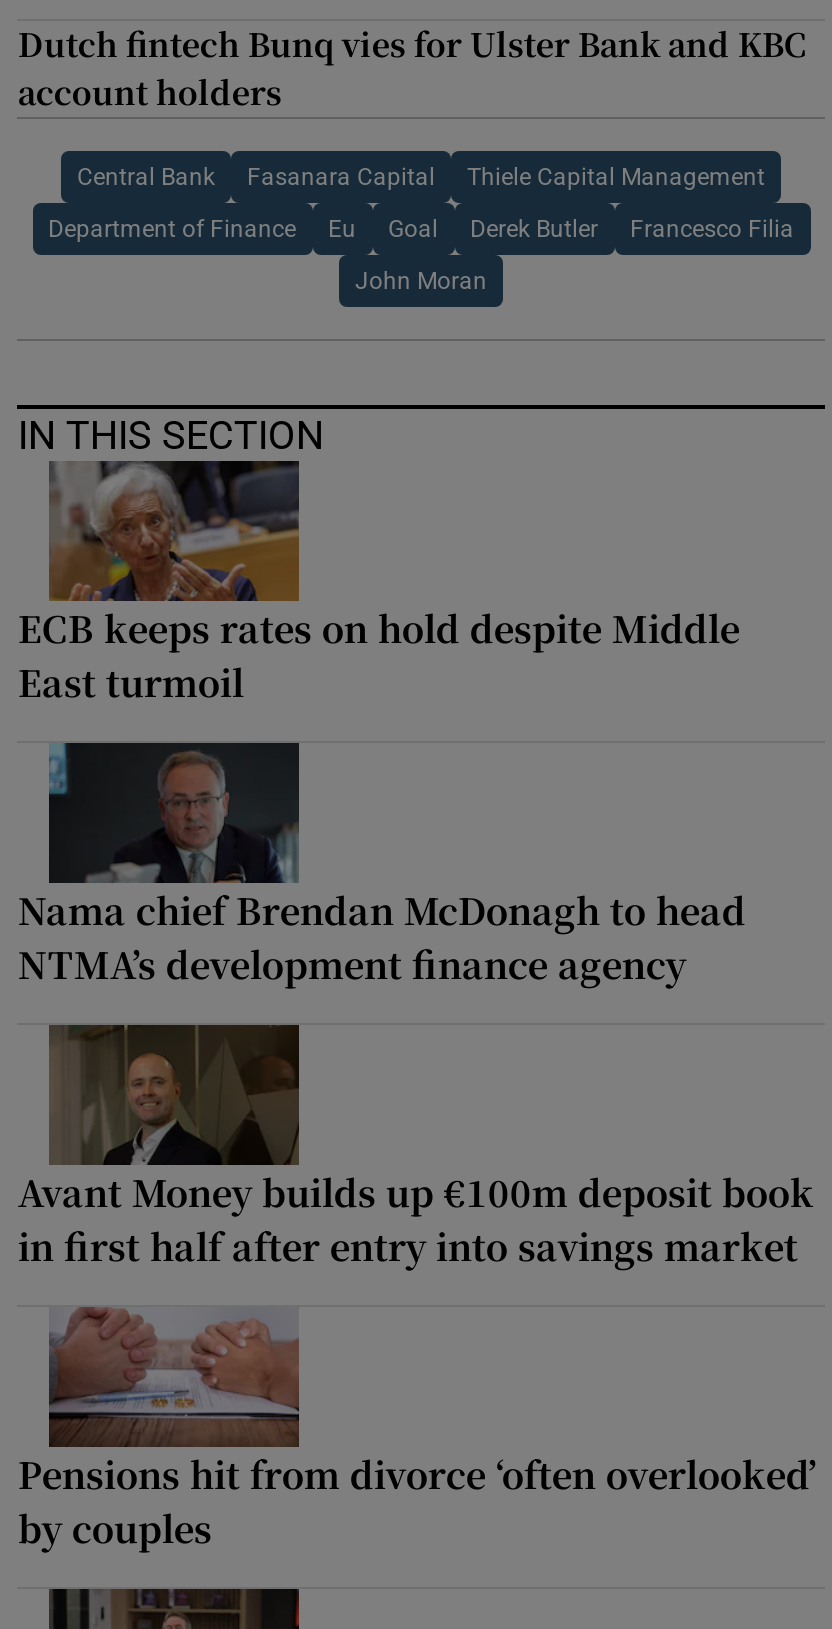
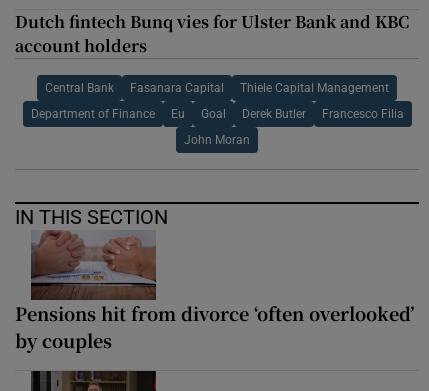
- [image]
- ECB keeps rates on hold despite Middle
- East turmoil

- [image]
- Nama chief Brendan McDonagh to head
- NTMA’s development finance agency

- [image]
- Avant Money builds up €100m deposit book
- in first half after entry into savings market
